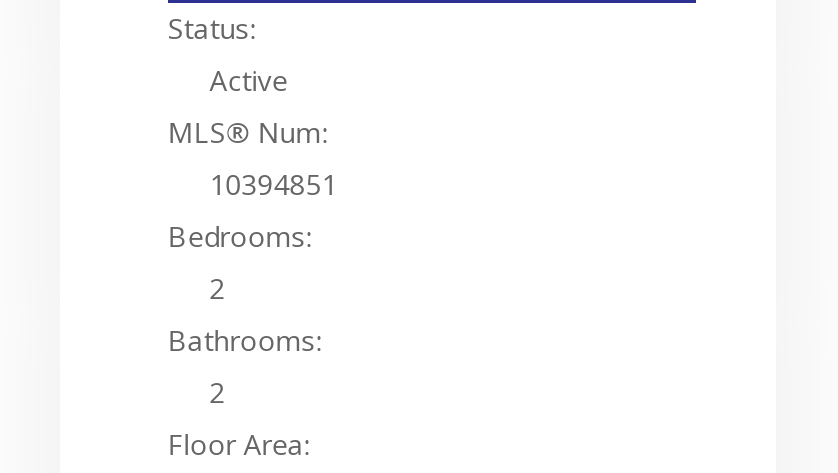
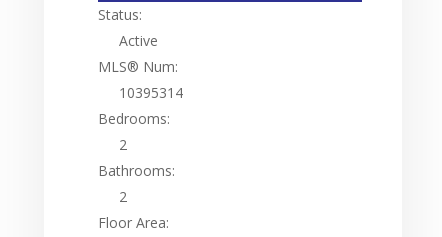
- 10394851
+ 10395314
